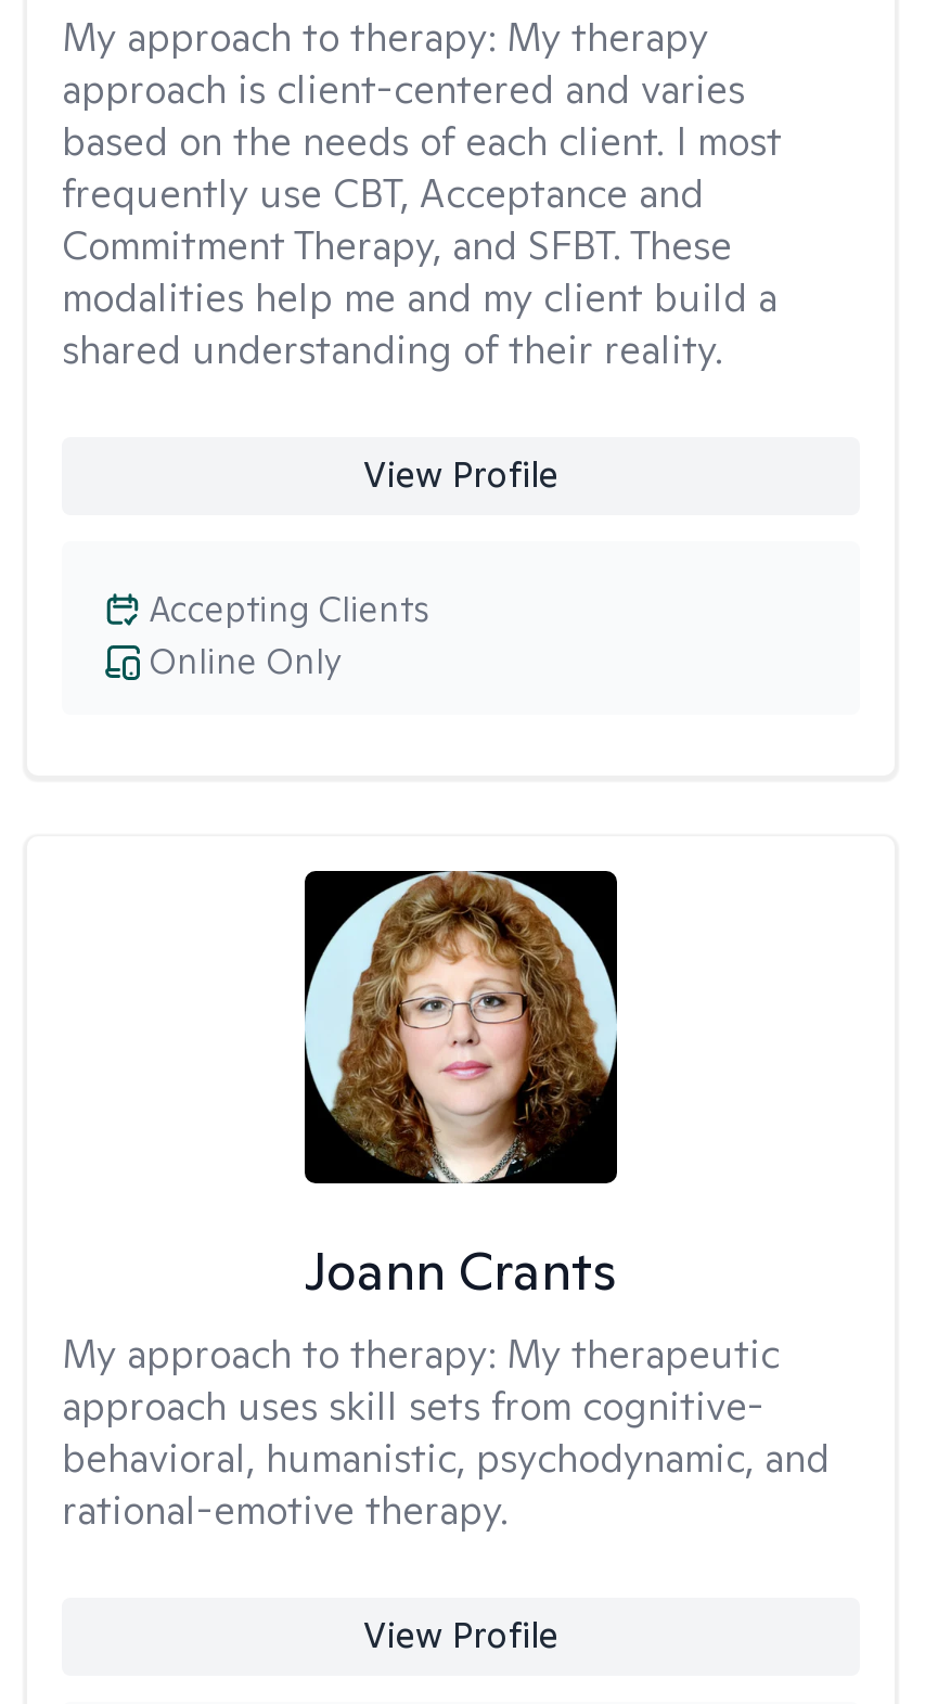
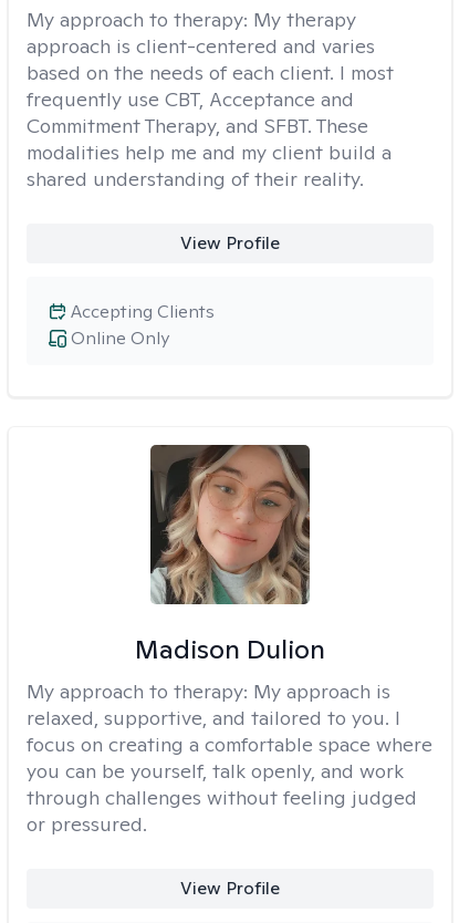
- [image]
+ [image]

- Joann Crants
- My approach to therapy: My therapeutic
- approach uses skill sets from cognitive-
- behavioral, humanistic, psychodynamic, and
- rational-emotive therapy.
+ Madison Dulion
+ My approach to therapy: My approach is
+ relaxed, supportive, and tailored to you. I
+ focus on creating a comfortable space where
+ you can be yourself, talk openly, and work
+ through challenges without feeling judged
+ or pressured.
